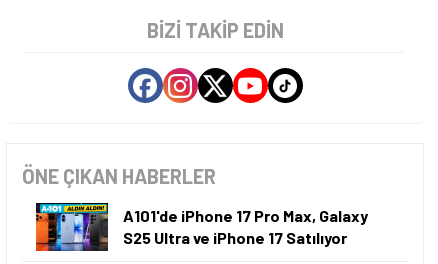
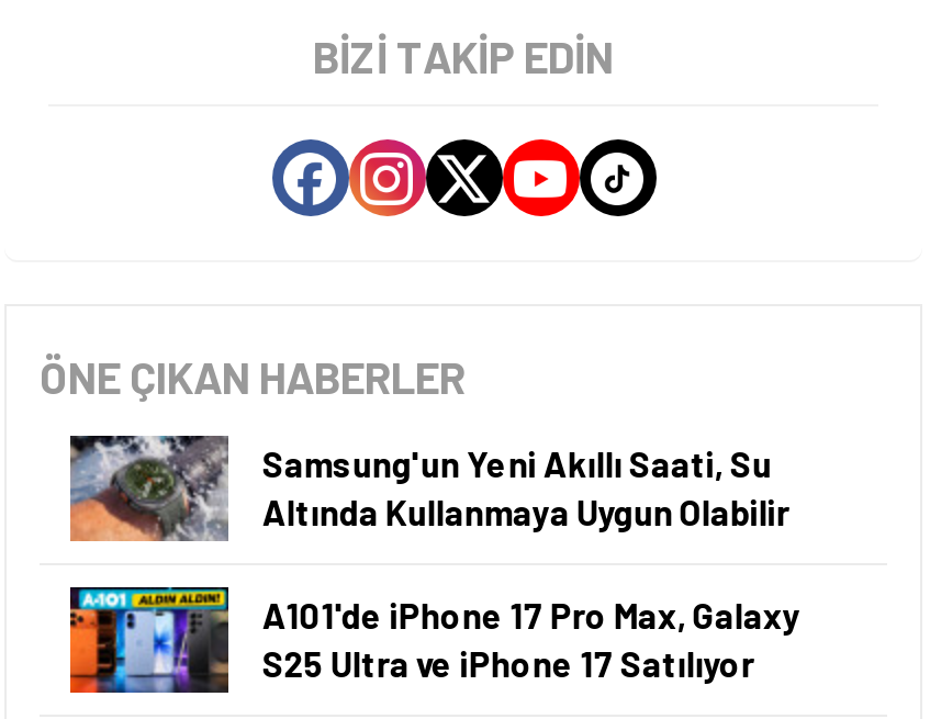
+ [image]
+ Samsung'un Yeni Akıllı Saati, Su
+ Altında Kullanmaya Uygun Olabilir
